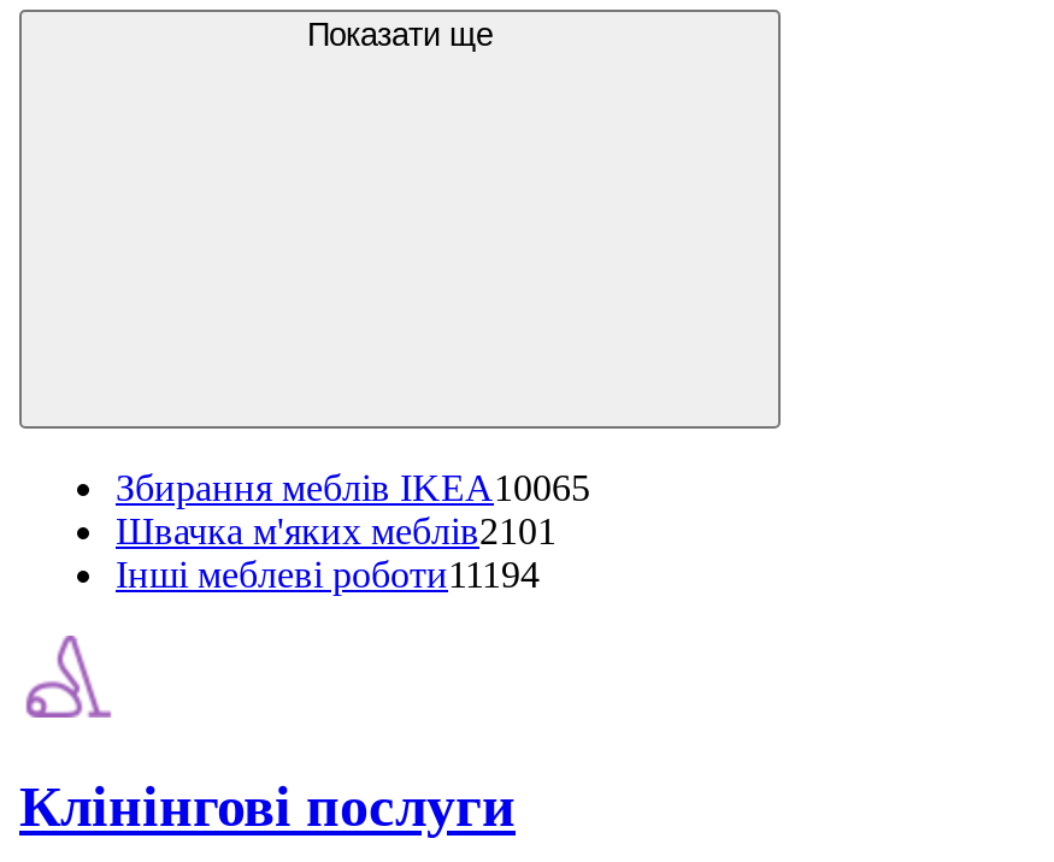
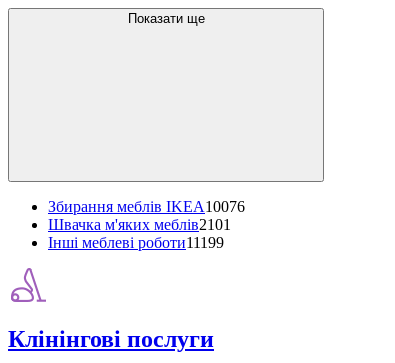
- Збирання меблів IKEA 10065
+ Збирання меблів IKEA 10076

- Інші меблеві роботи11194
+ Інші меблеві роботи11199
